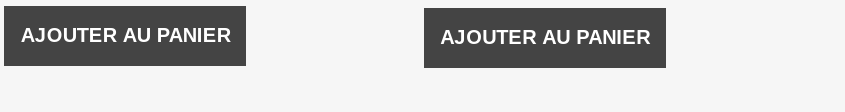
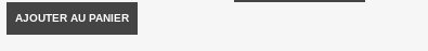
- AJOUTER AU PANIER
